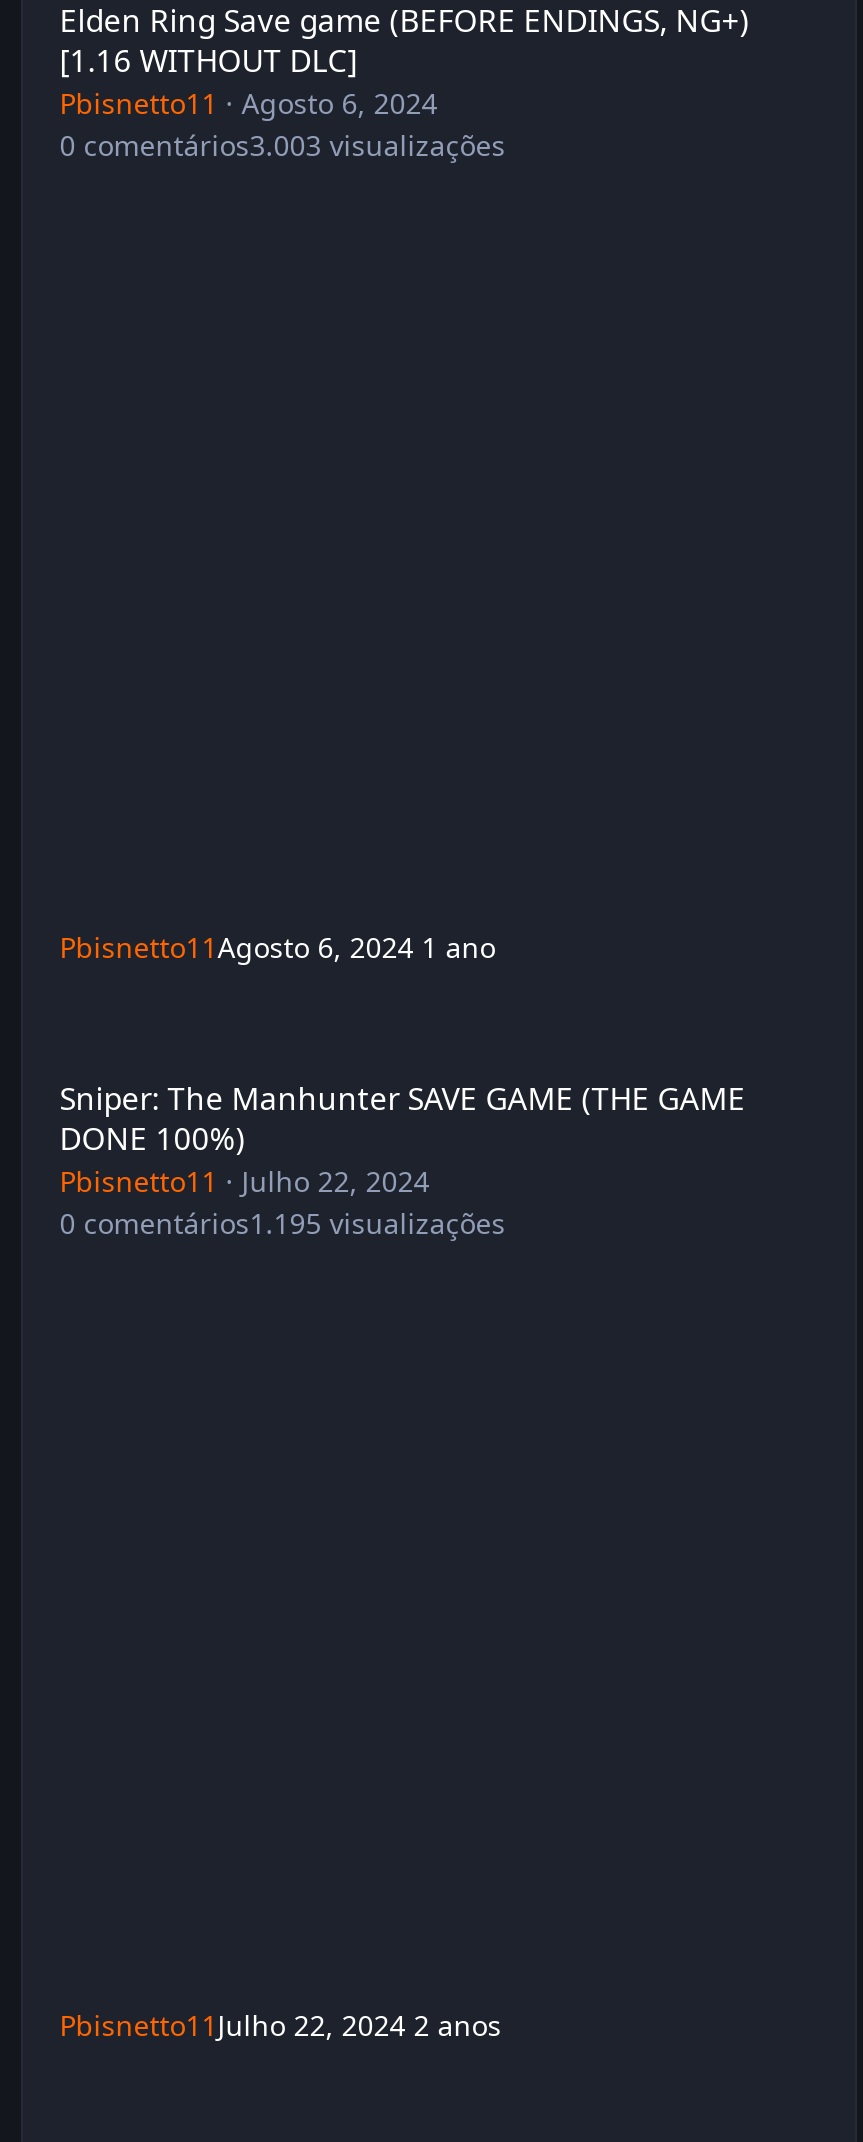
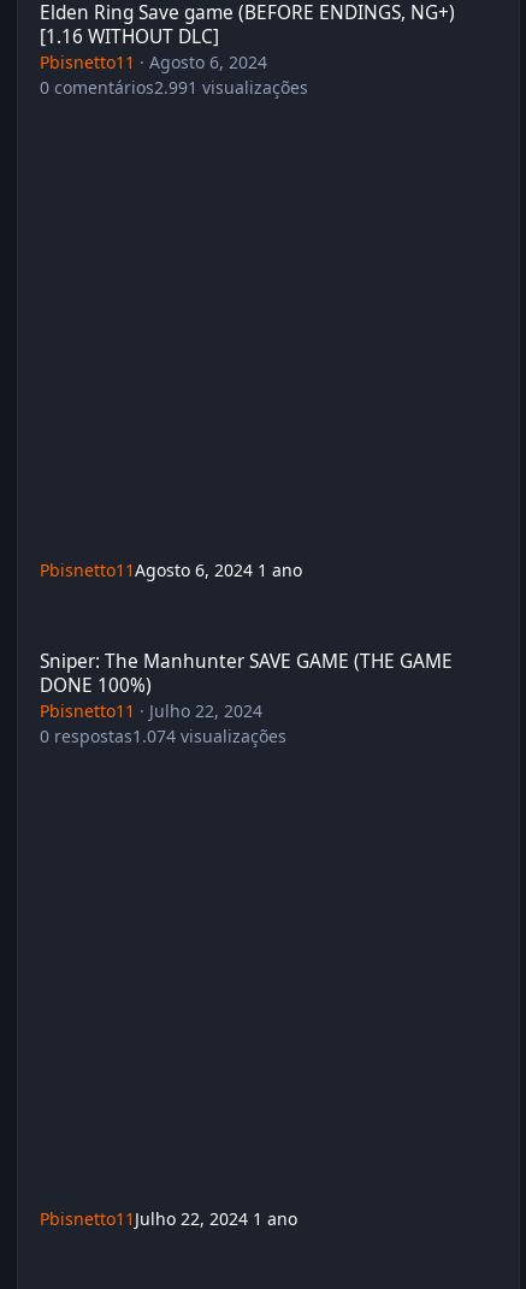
- 0 comentários3.003 visualizações
+ 0 comentários2.991 visualizações

- 0 comentários1.195 visualizações
+ 0 respostas1.074 visualizações

- Pbisnetto11 Julho 22, 2024 2 anos
+ Pbisnetto11 Julho 22, 2024 1 ano
